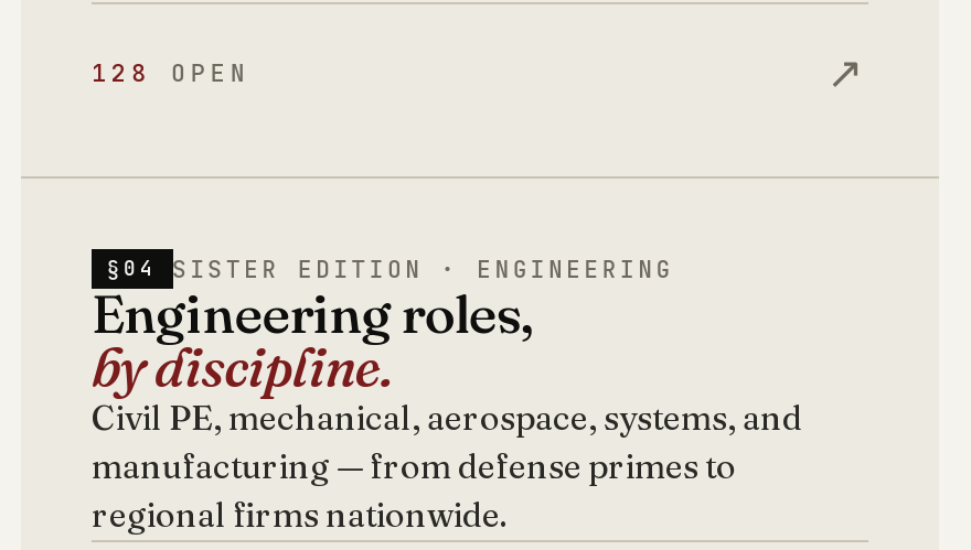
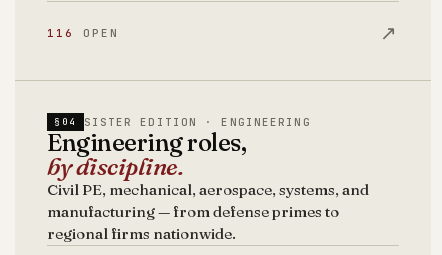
- 128 OPEN
+ 116 OPEN
